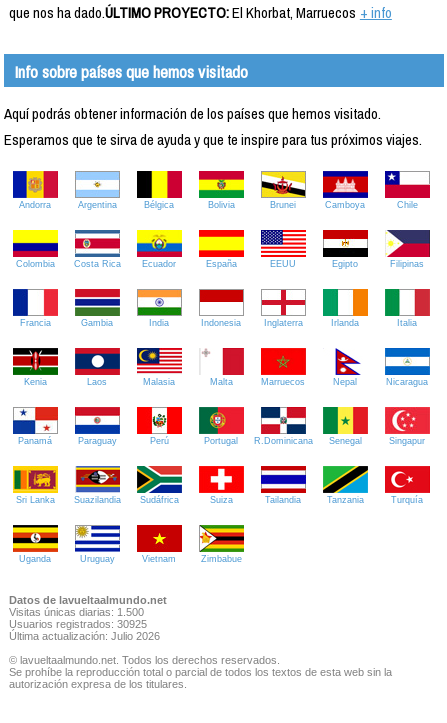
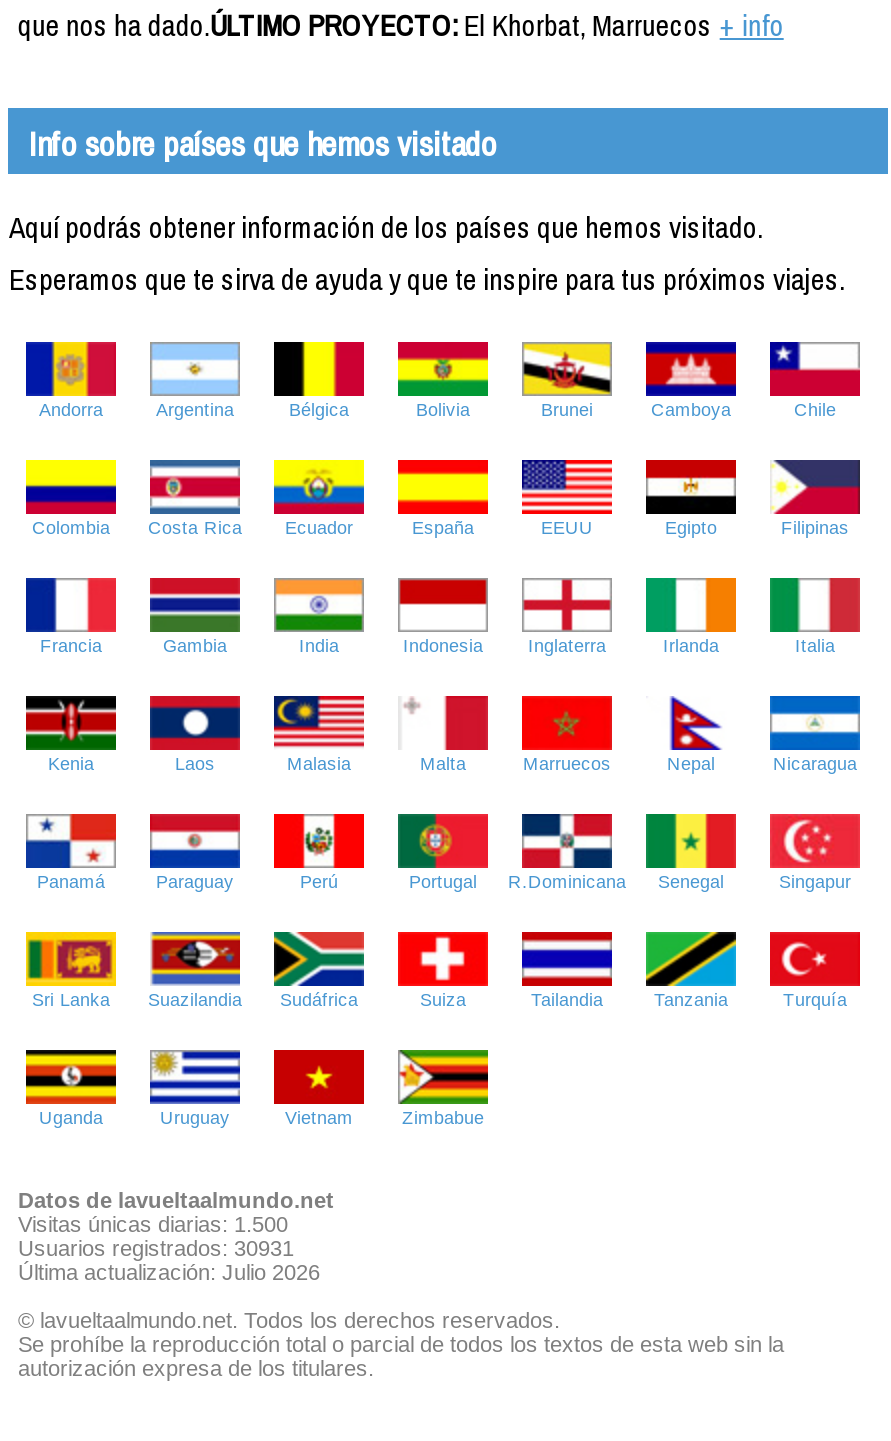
- Usuarios registrados: 30925
+ Usuarios registrados: 30931
